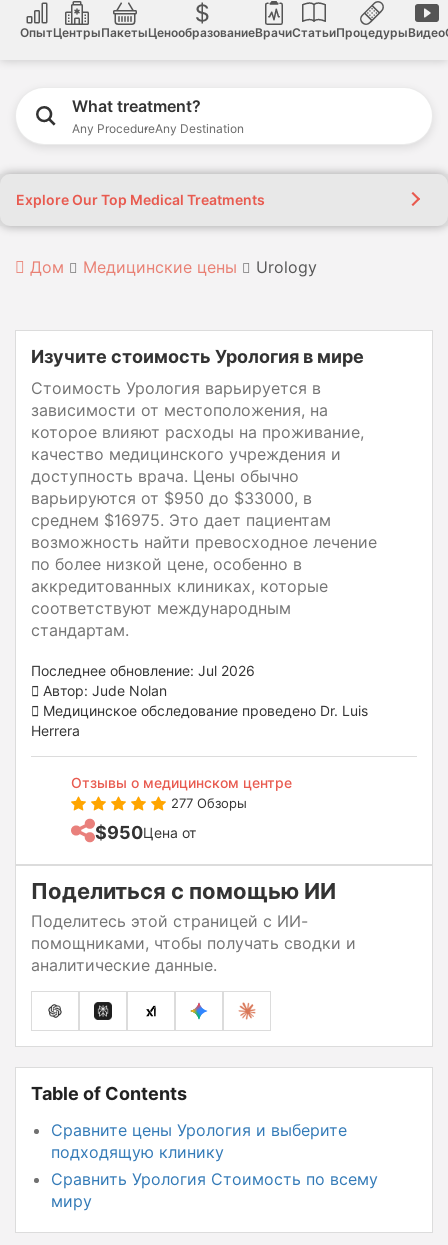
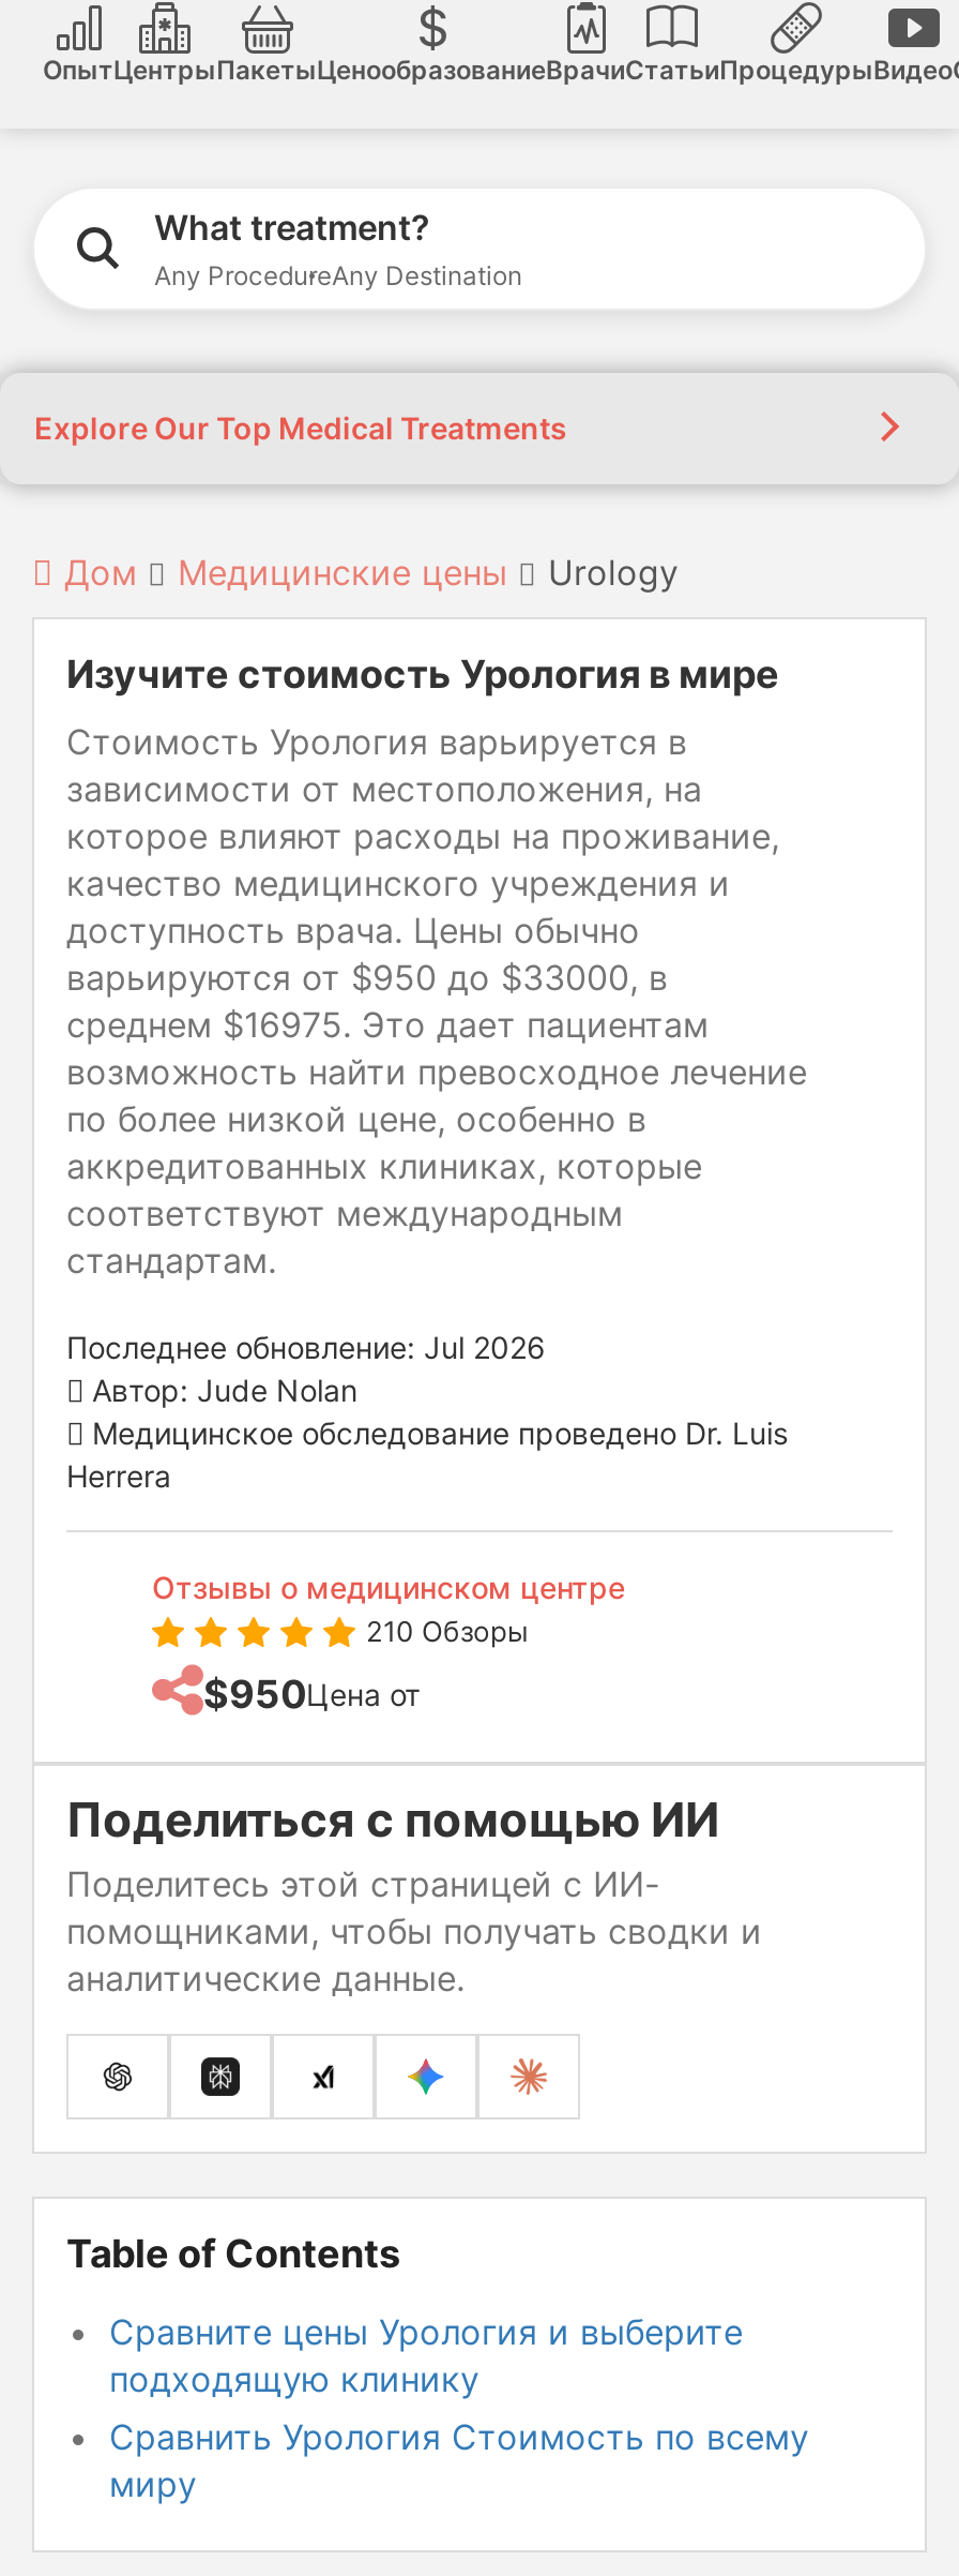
- 277 Обзоры
+ 210 Обзоры
